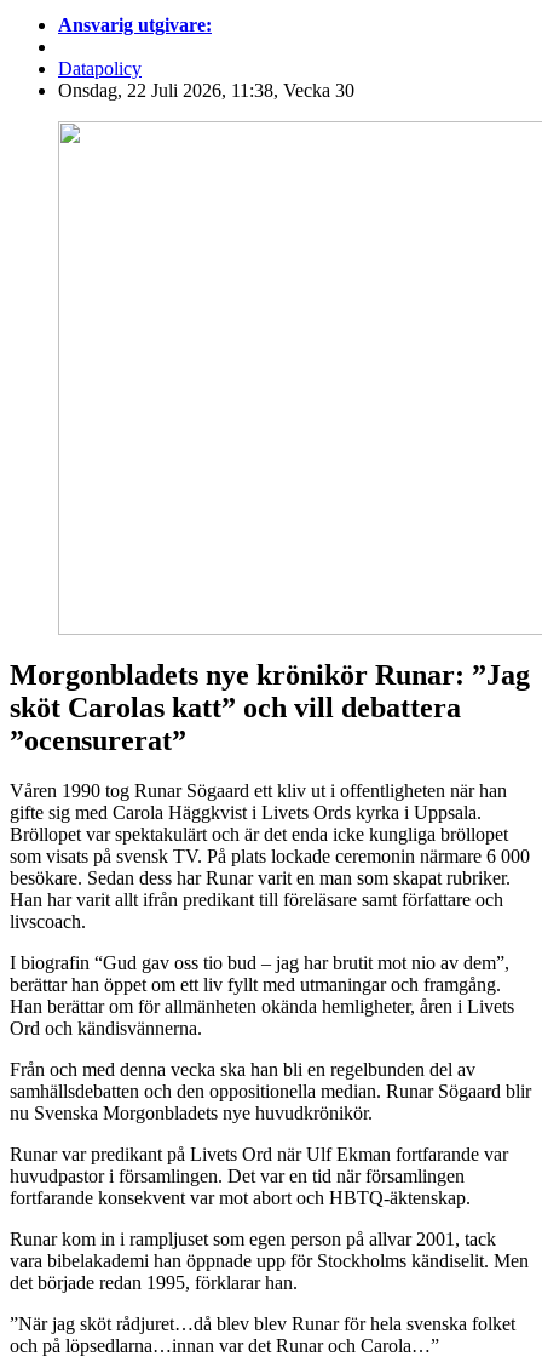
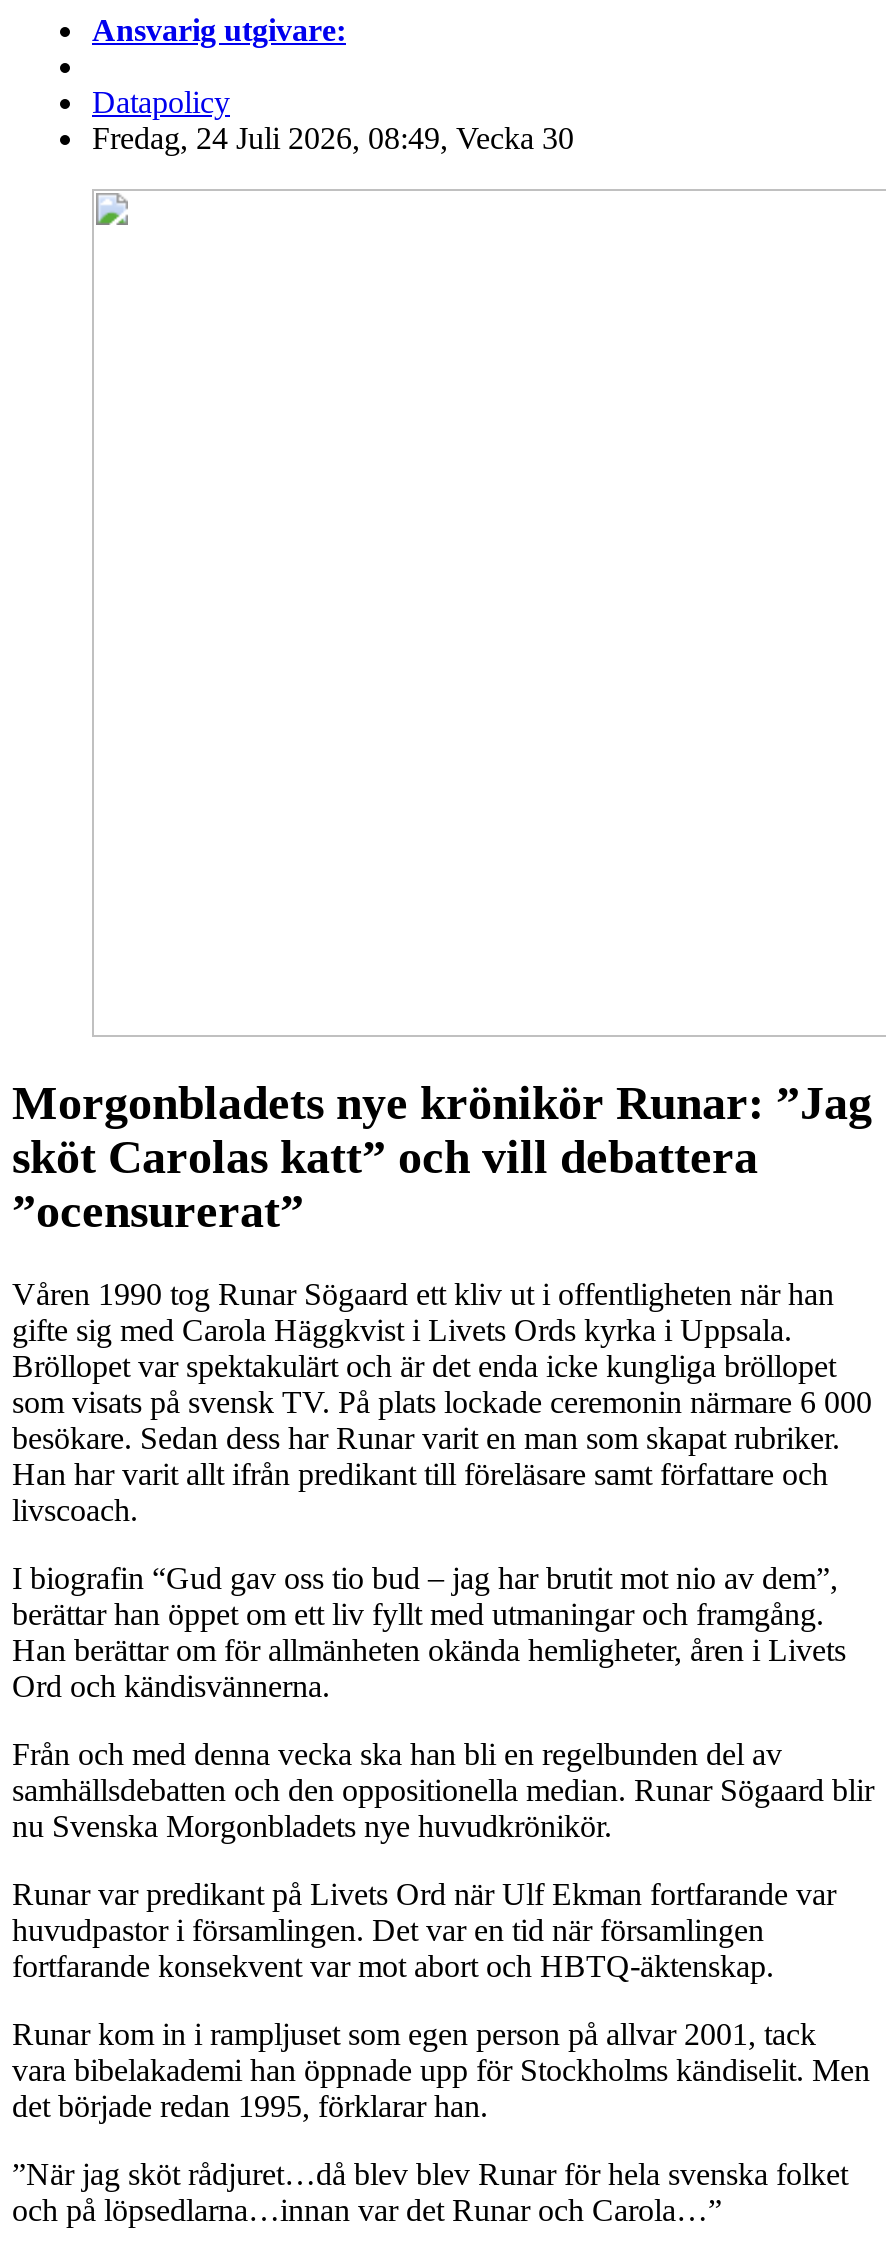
- Onsdag, 22 Juli 2026, 11:38, Vecka 30
+ Fredag, 24 Juli 2026, 08:49, Vecka 30
